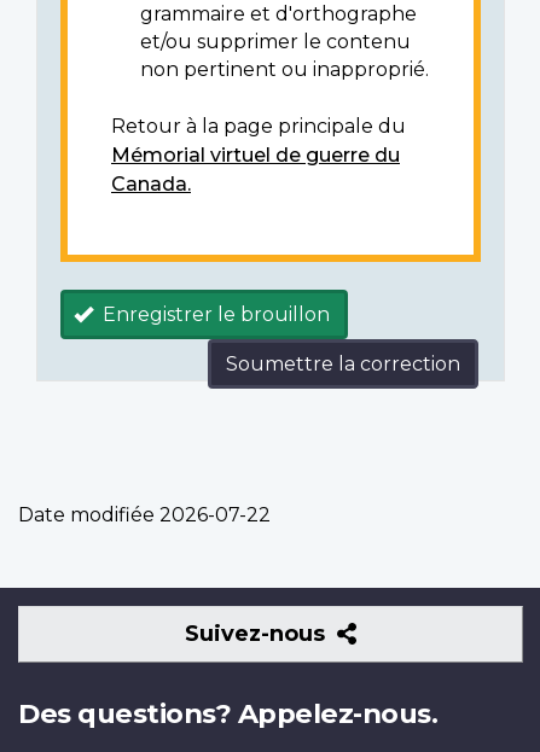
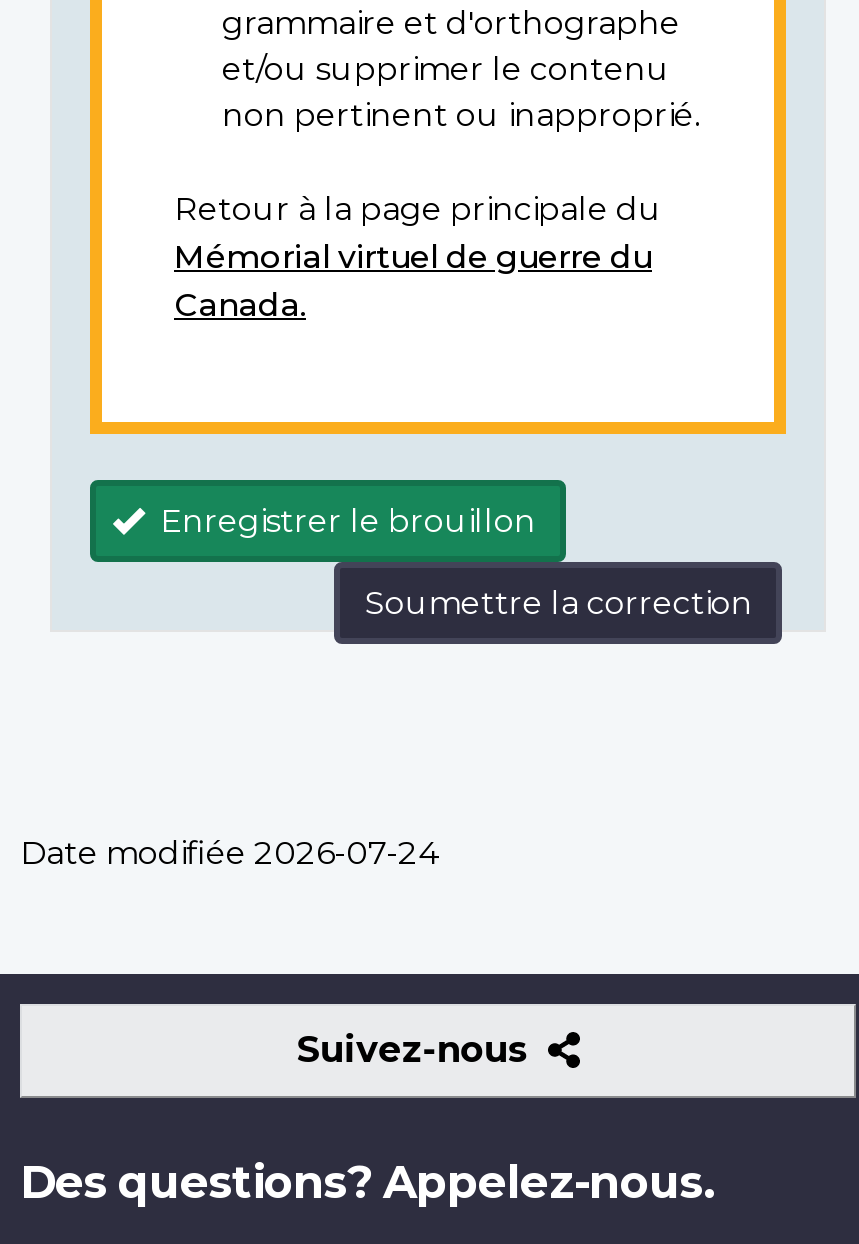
- Date modifiée 2026-07-22
+ Date modifiée 2026-07-24
